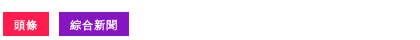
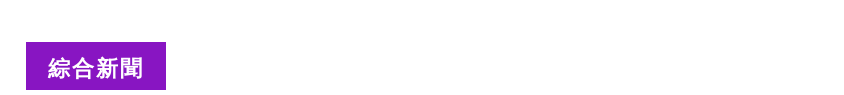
- 頭條
